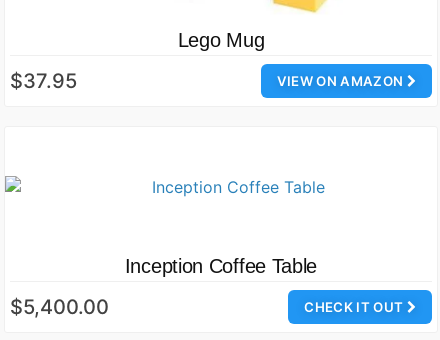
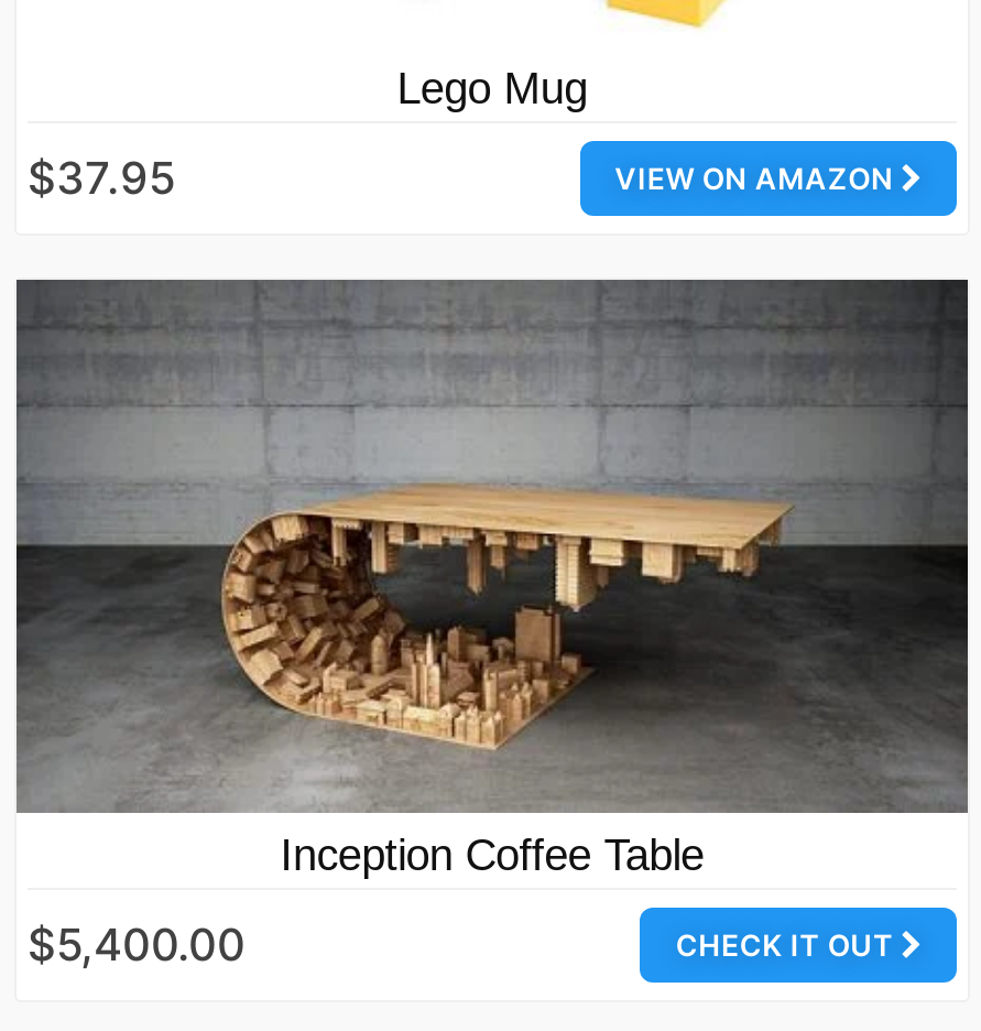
+ [image]
